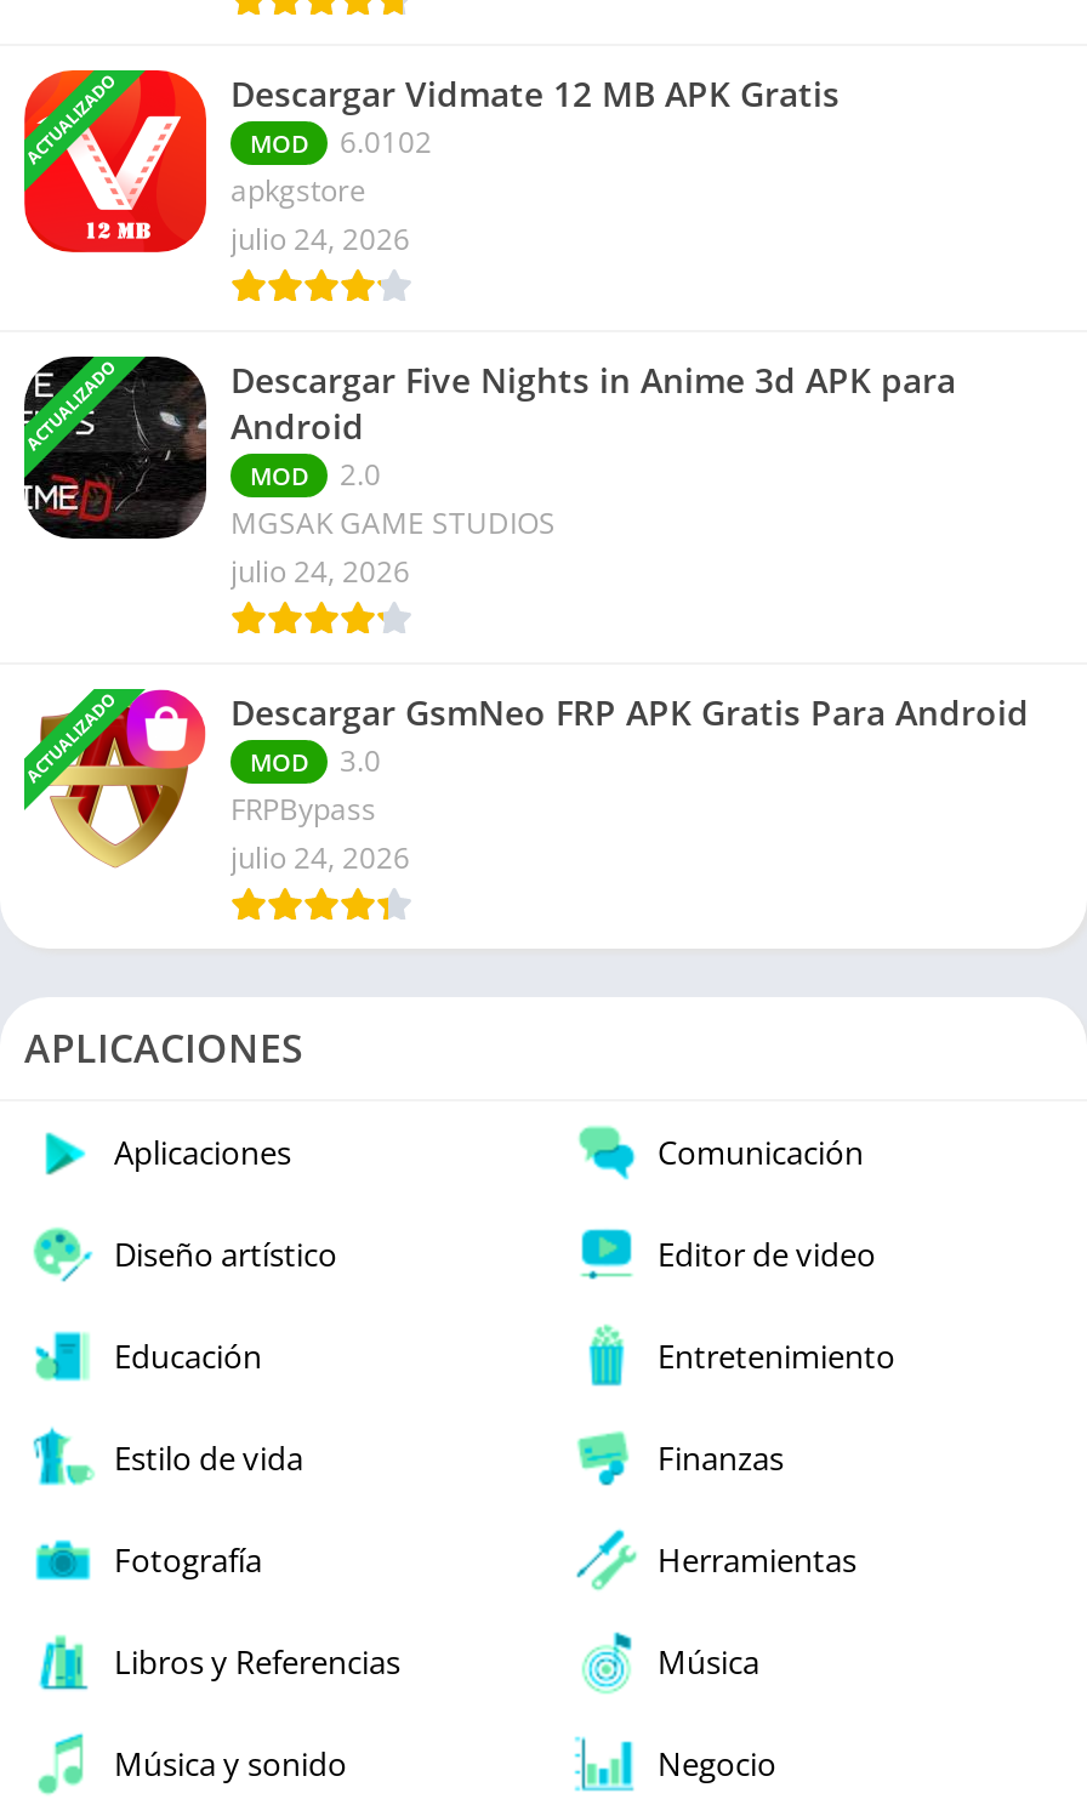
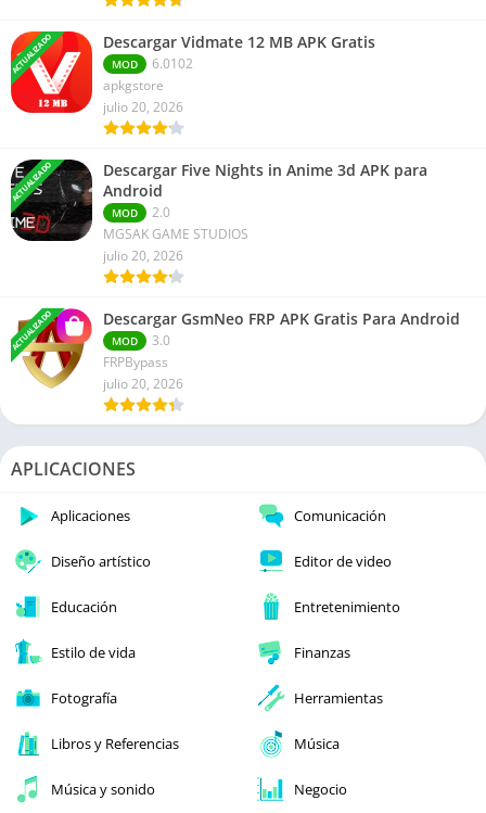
- julio 24, 2026
+ julio 20, 2026

- julio 24, 2026
+ julio 20, 2026

- julio 24, 2026
+ julio 20, 2026
